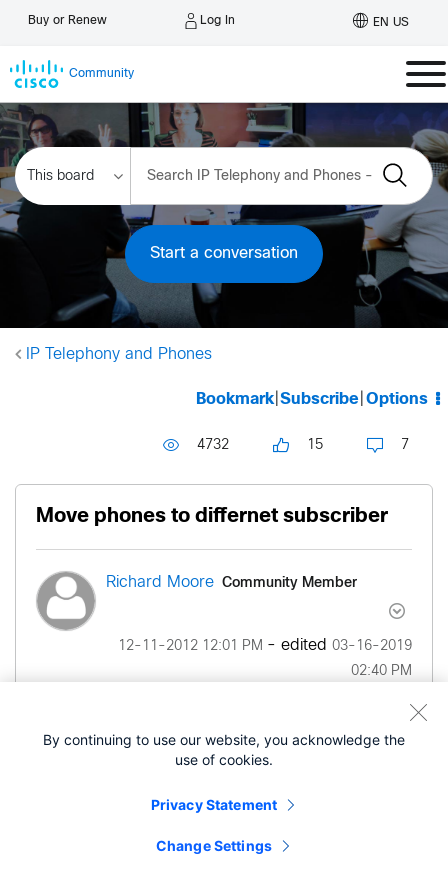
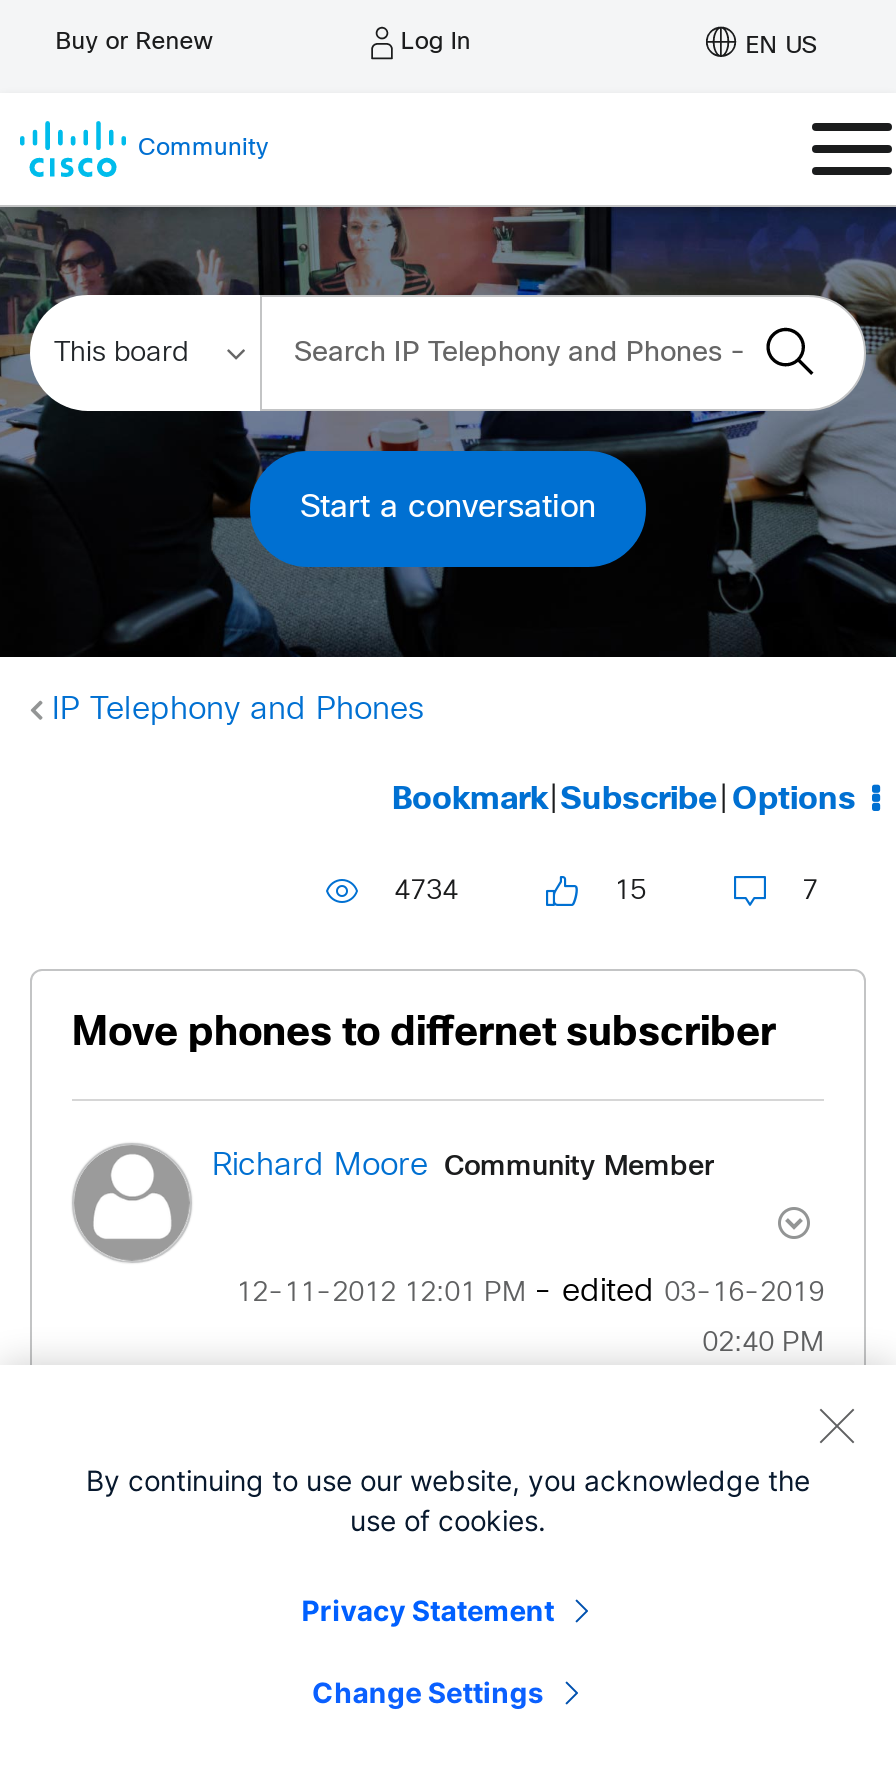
- 4732
+ 4734
